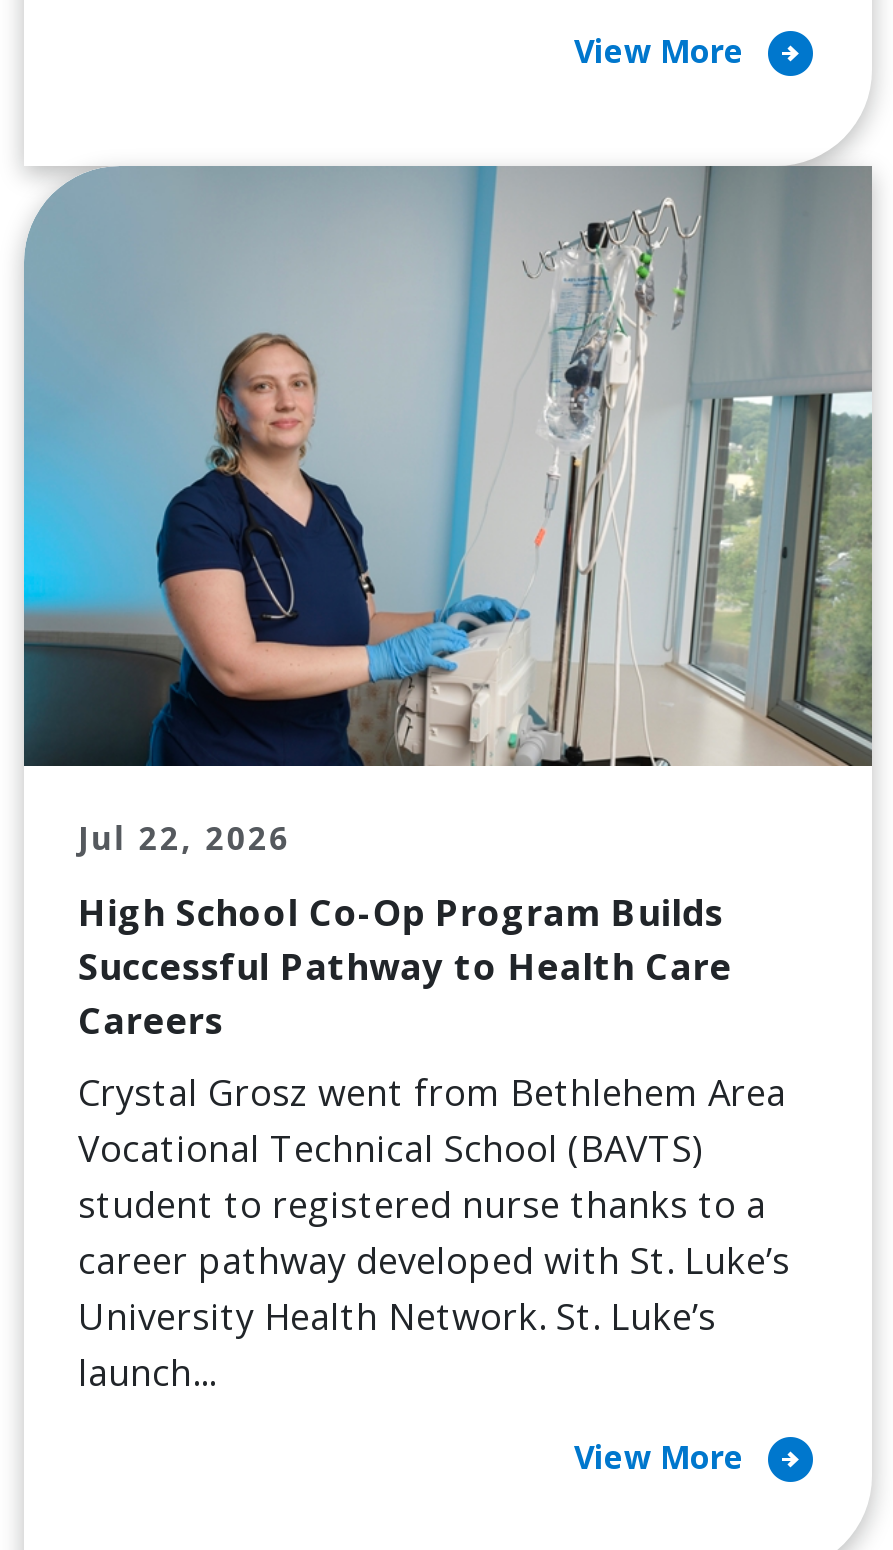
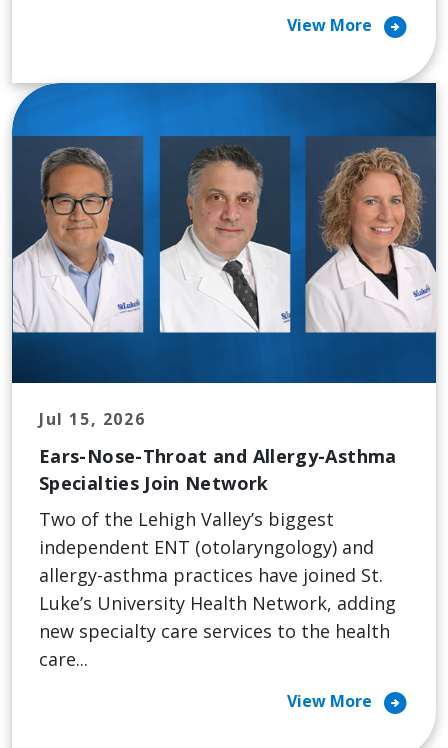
- [image]
- Jul 22, 2026
+ [image]
+ Jul 15, 2026

- High School Co-Op Program Builds
- Successful Pathway to Health Care
- Careers
+ Ears-Nose-Throat and Allergy-Asthma
+ Specialties Join Network

- Crystal Grosz went from Bethlehem Area
- Vocational Technical School (BAVTS)
- student to registered nurse thanks to a
- career pathway developed with St. Luke’s
- University Health Network. St. Luke’s
- launch...
+ Two of the Lehigh Valley’s biggest
+ independent ENT (otolaryngology) and
+ allergy-asthma practices have joined St.
+ Luke’s University Health Network, adding
+ new specialty care services to the health
+ care...
